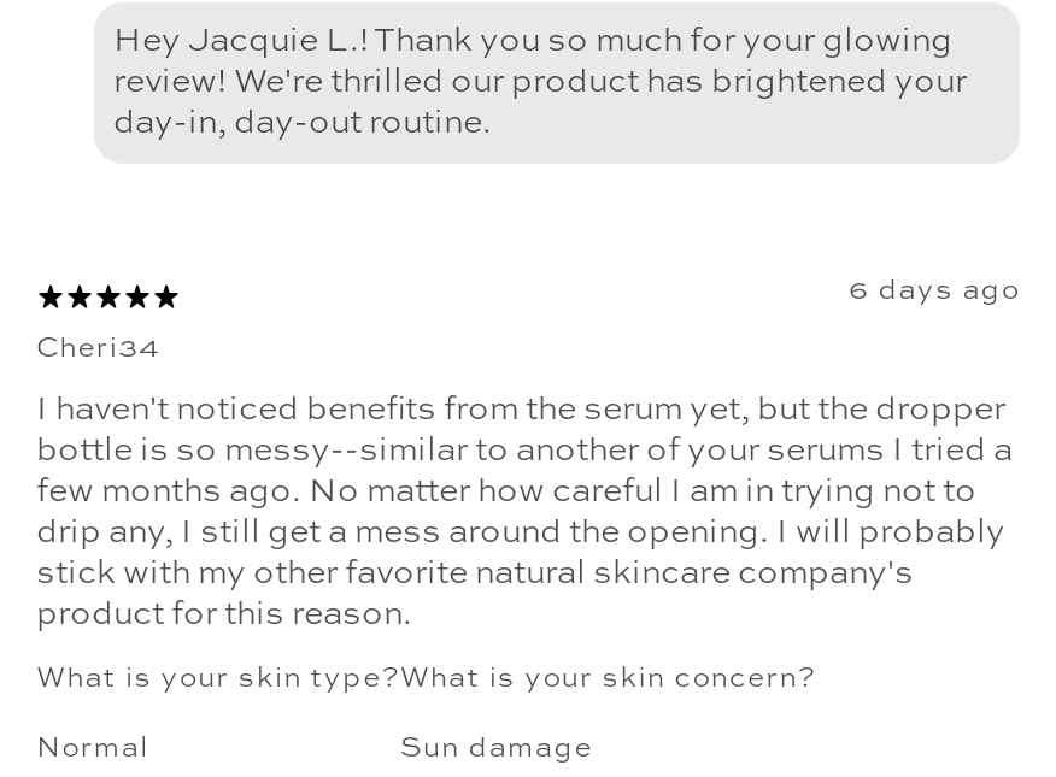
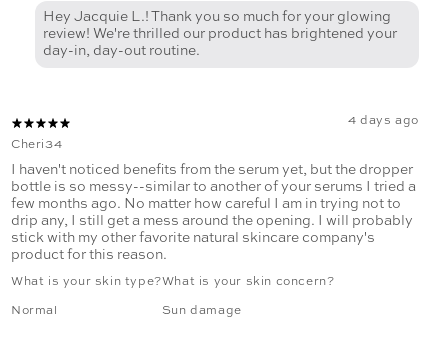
- 6 days ago
+ 4 days ago
